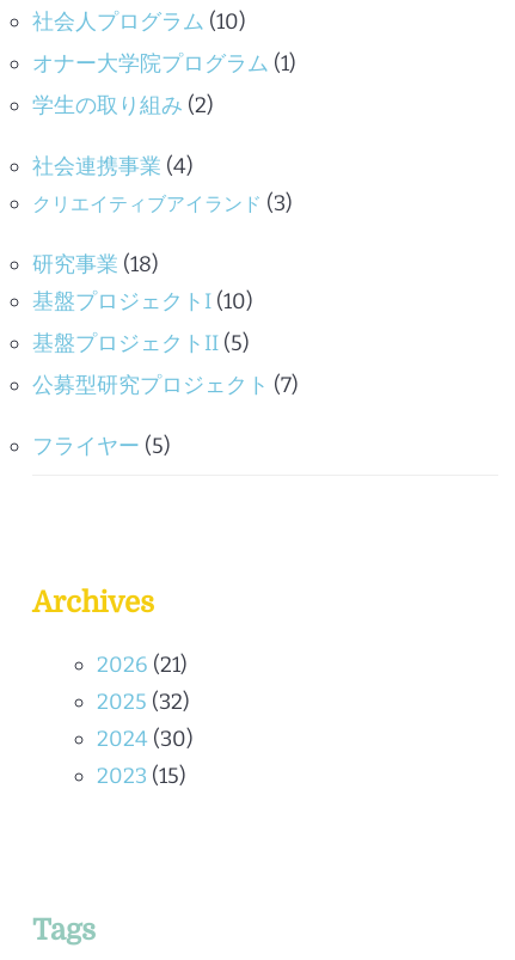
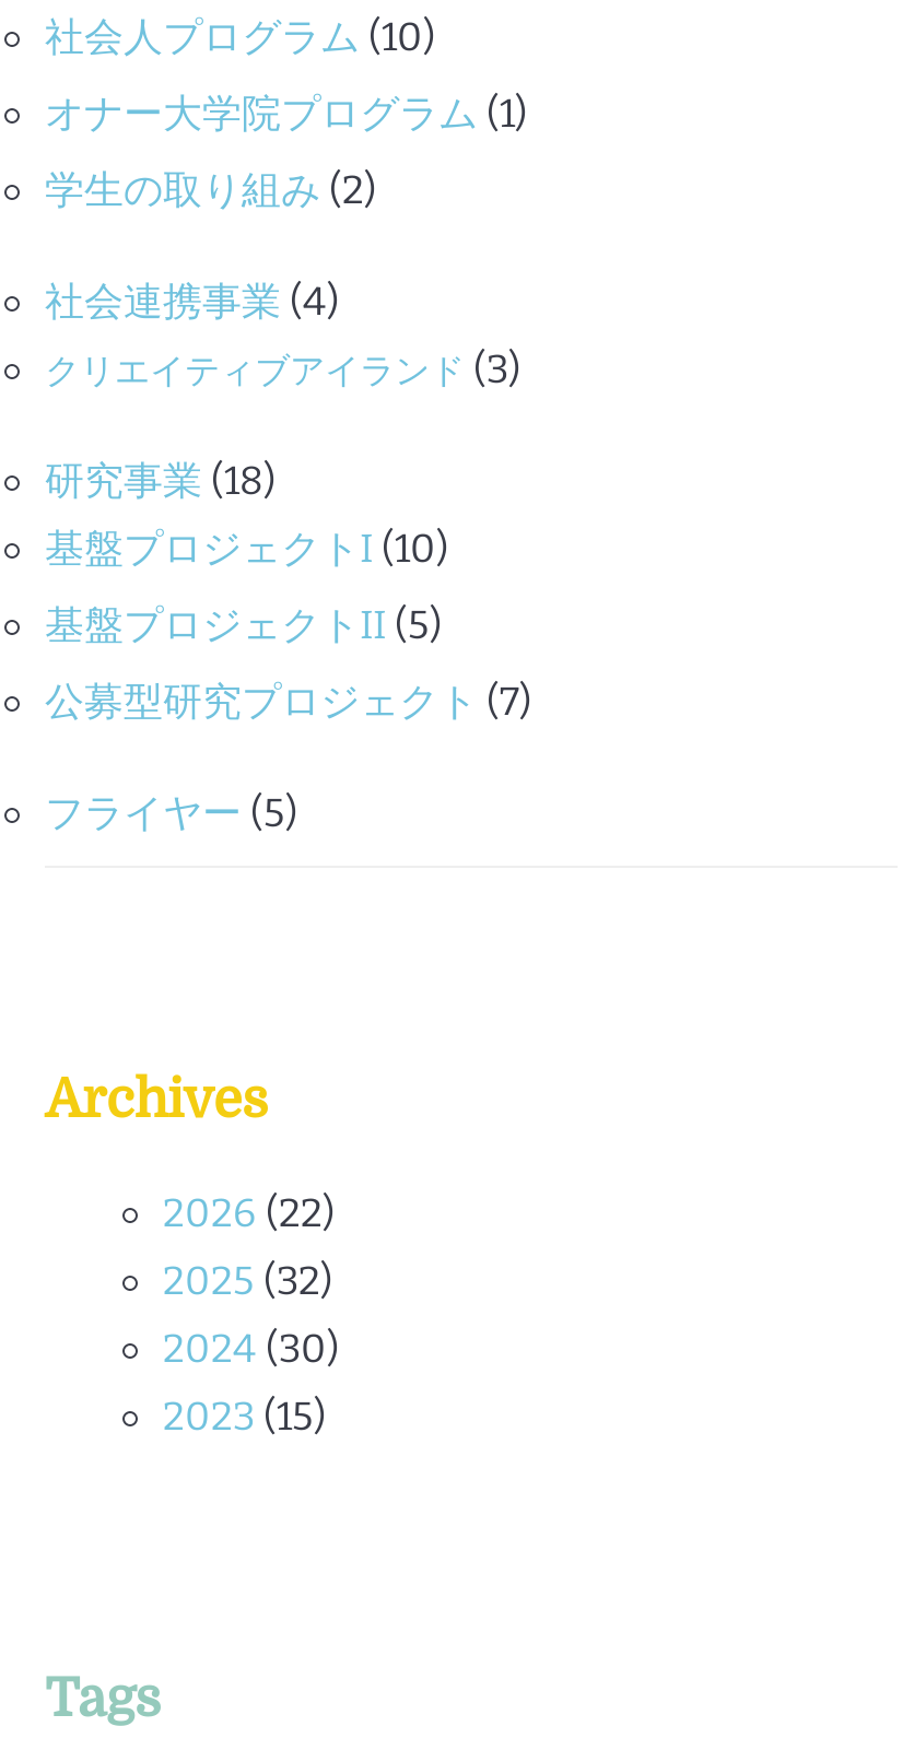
- 2026 (21)
+ 2026 (22)
